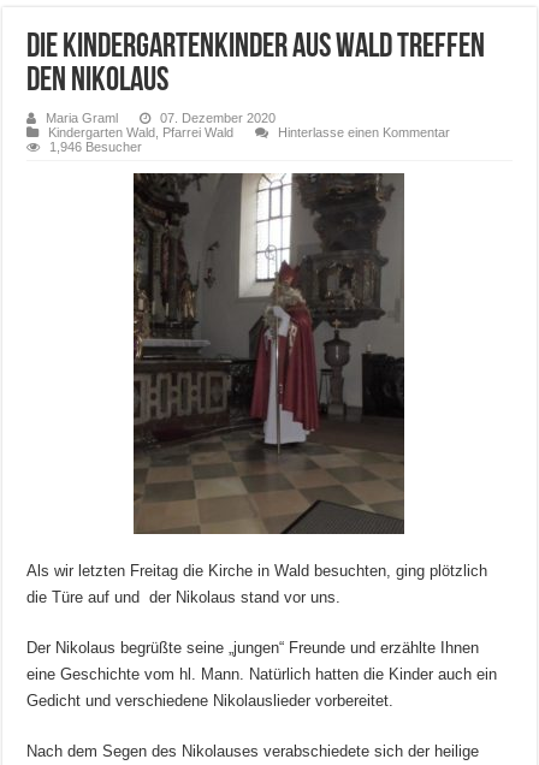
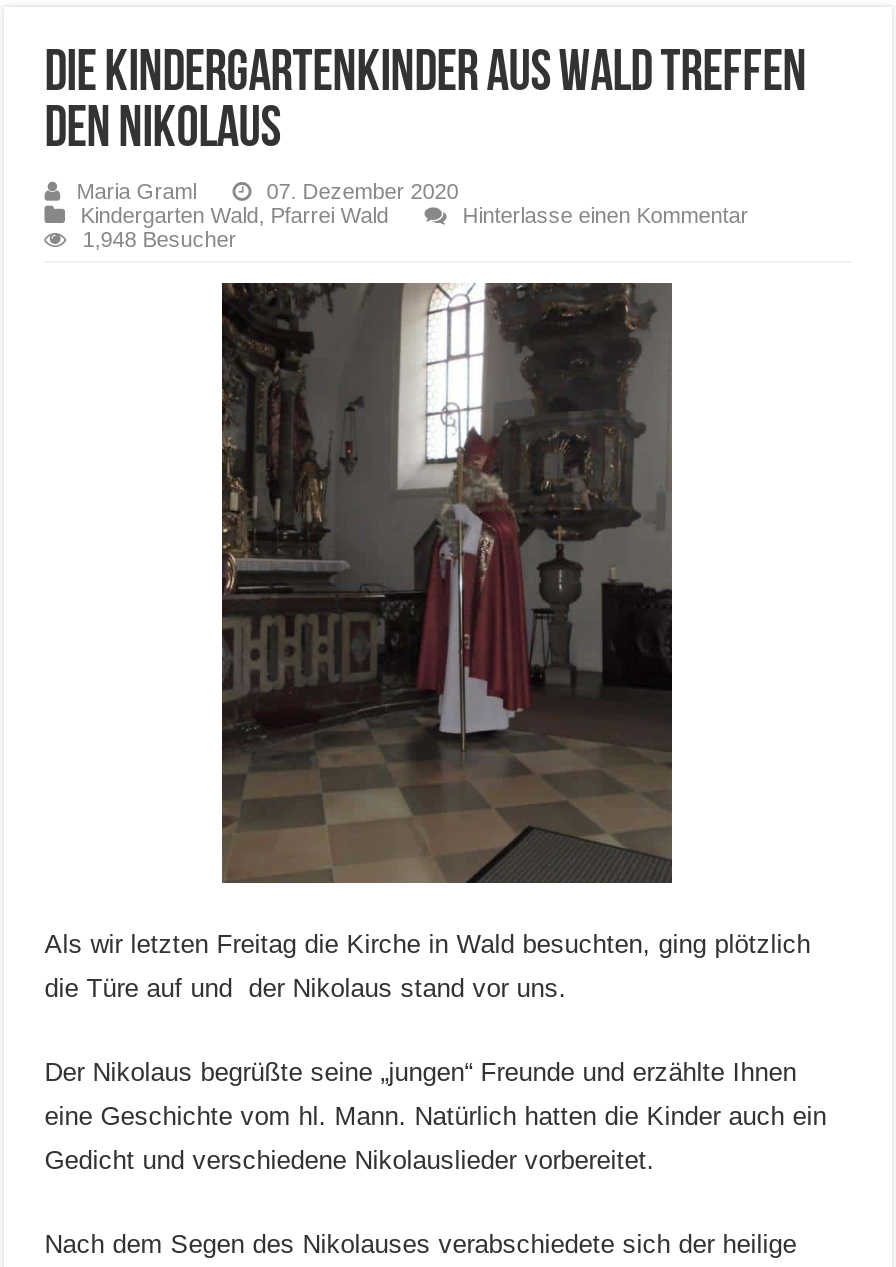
- 1,946 Besucher
+ 1,948 Besucher
